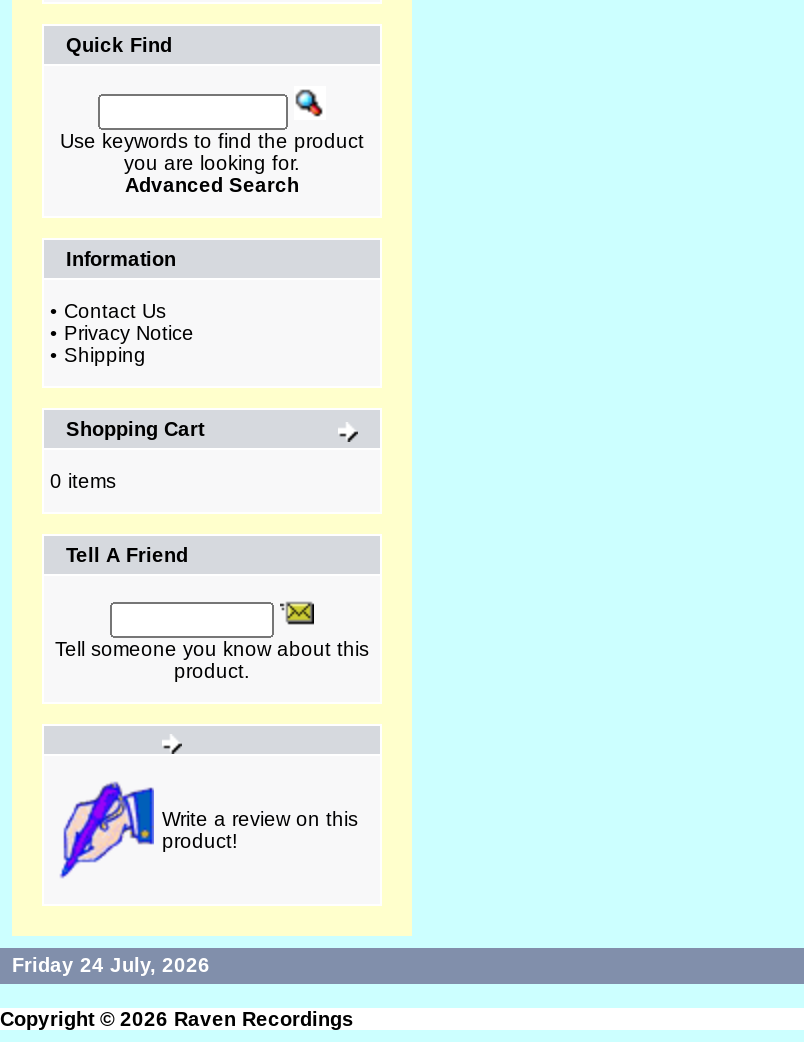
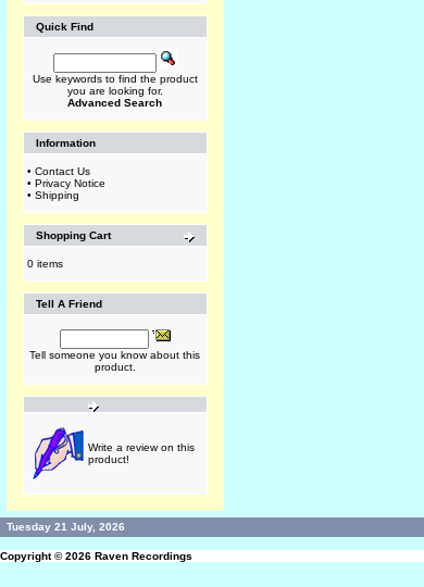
- Friday 24 July, 2026
+ Tuesday 21 July, 2026
